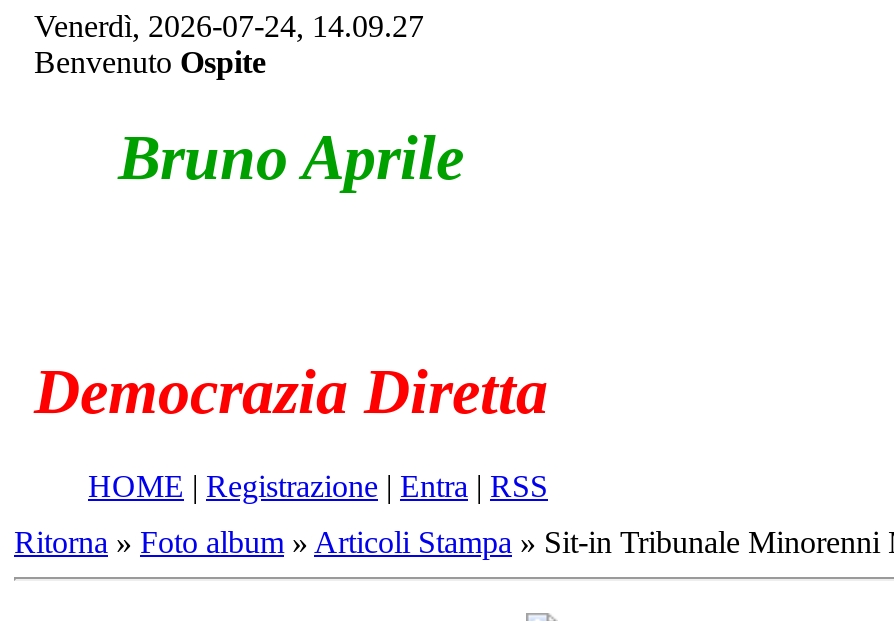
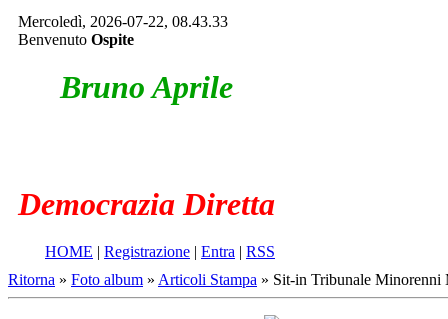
- Venerdì, 2026-07-24, 14.09.27
+ Mercoledì, 2026-07-22, 08.43.33
